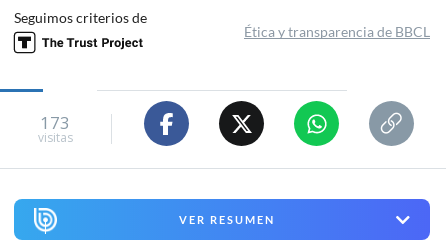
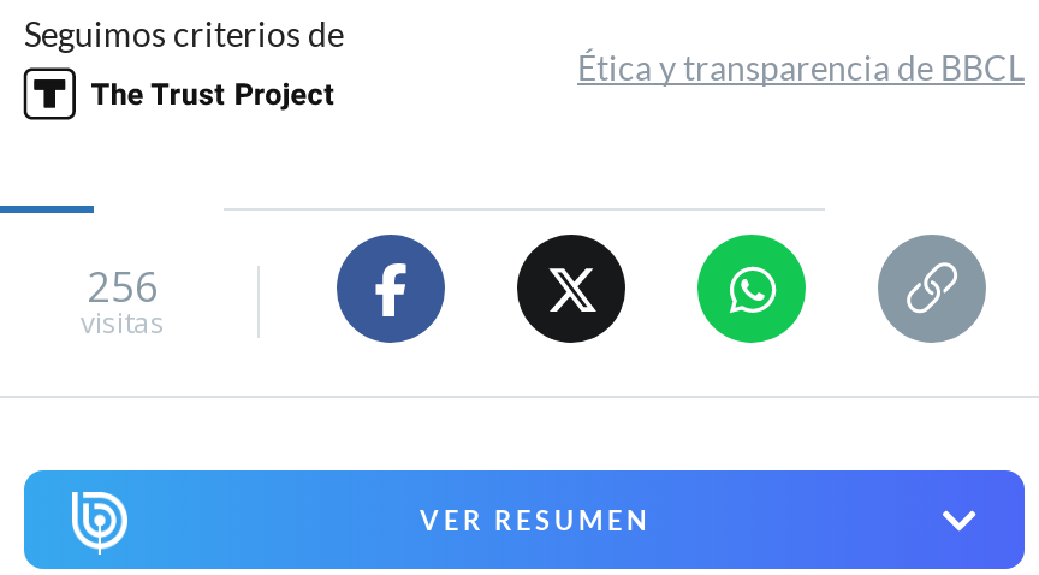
- 173
+ 256
